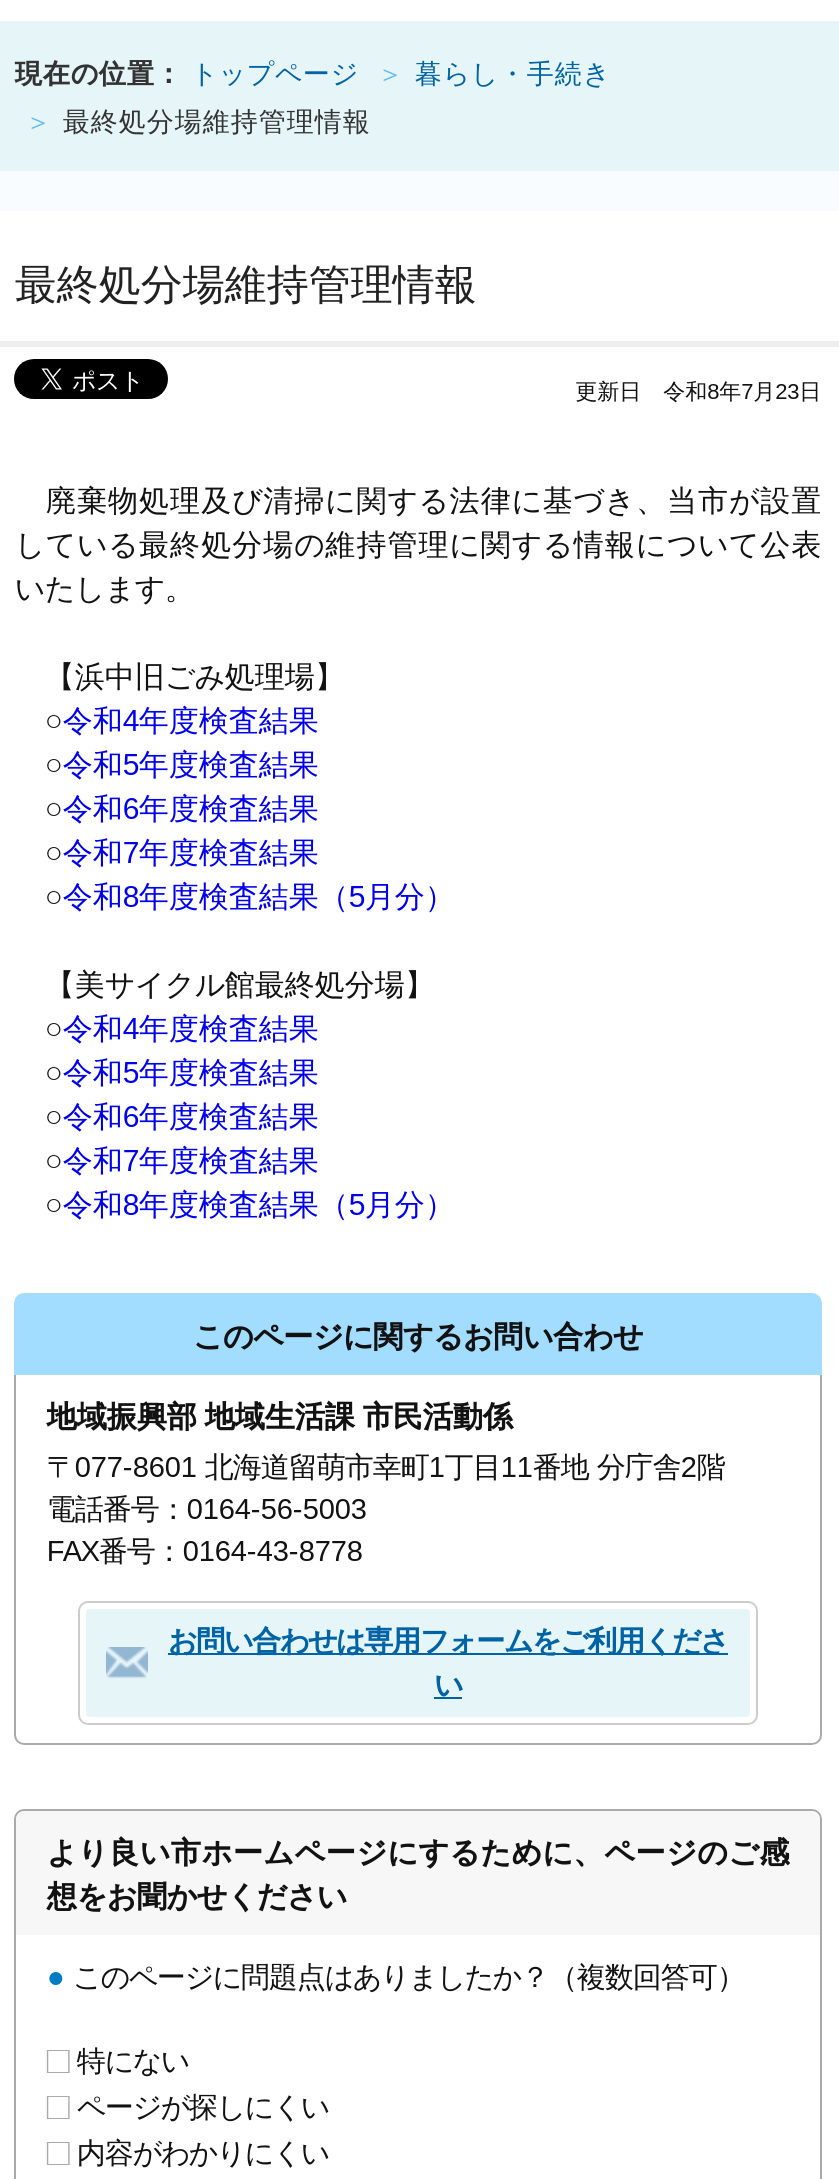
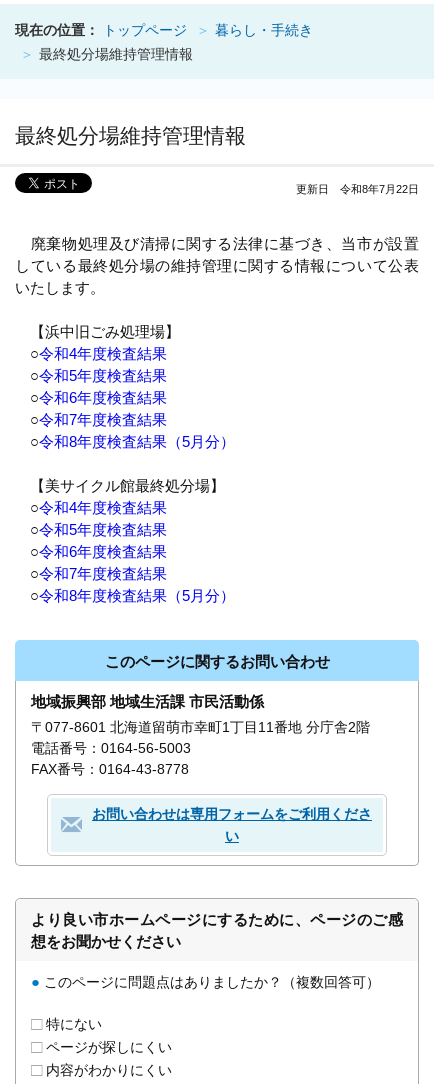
- 更新日 令和8年7月23日
+ 更新日 令和8年7月22日
